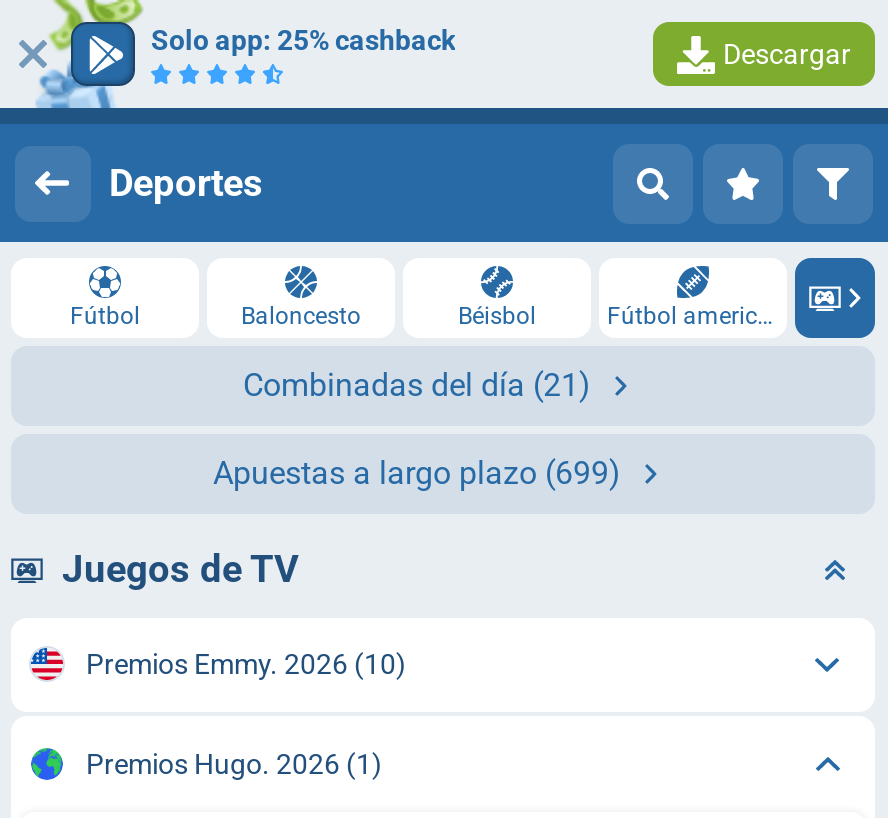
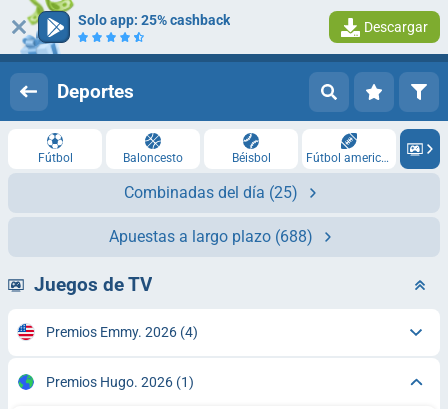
- Combinadas del día (21)
+ Combinadas del día (25)

- Apuestas a largo plazo (699)
+ Apuestas a largo plazo (688)

- Premios Emmy. 2026 (10)
+ Premios Emmy. 2026 (4)
